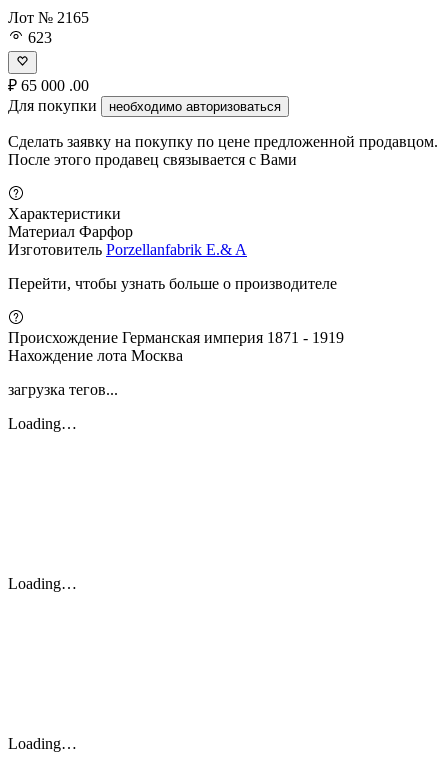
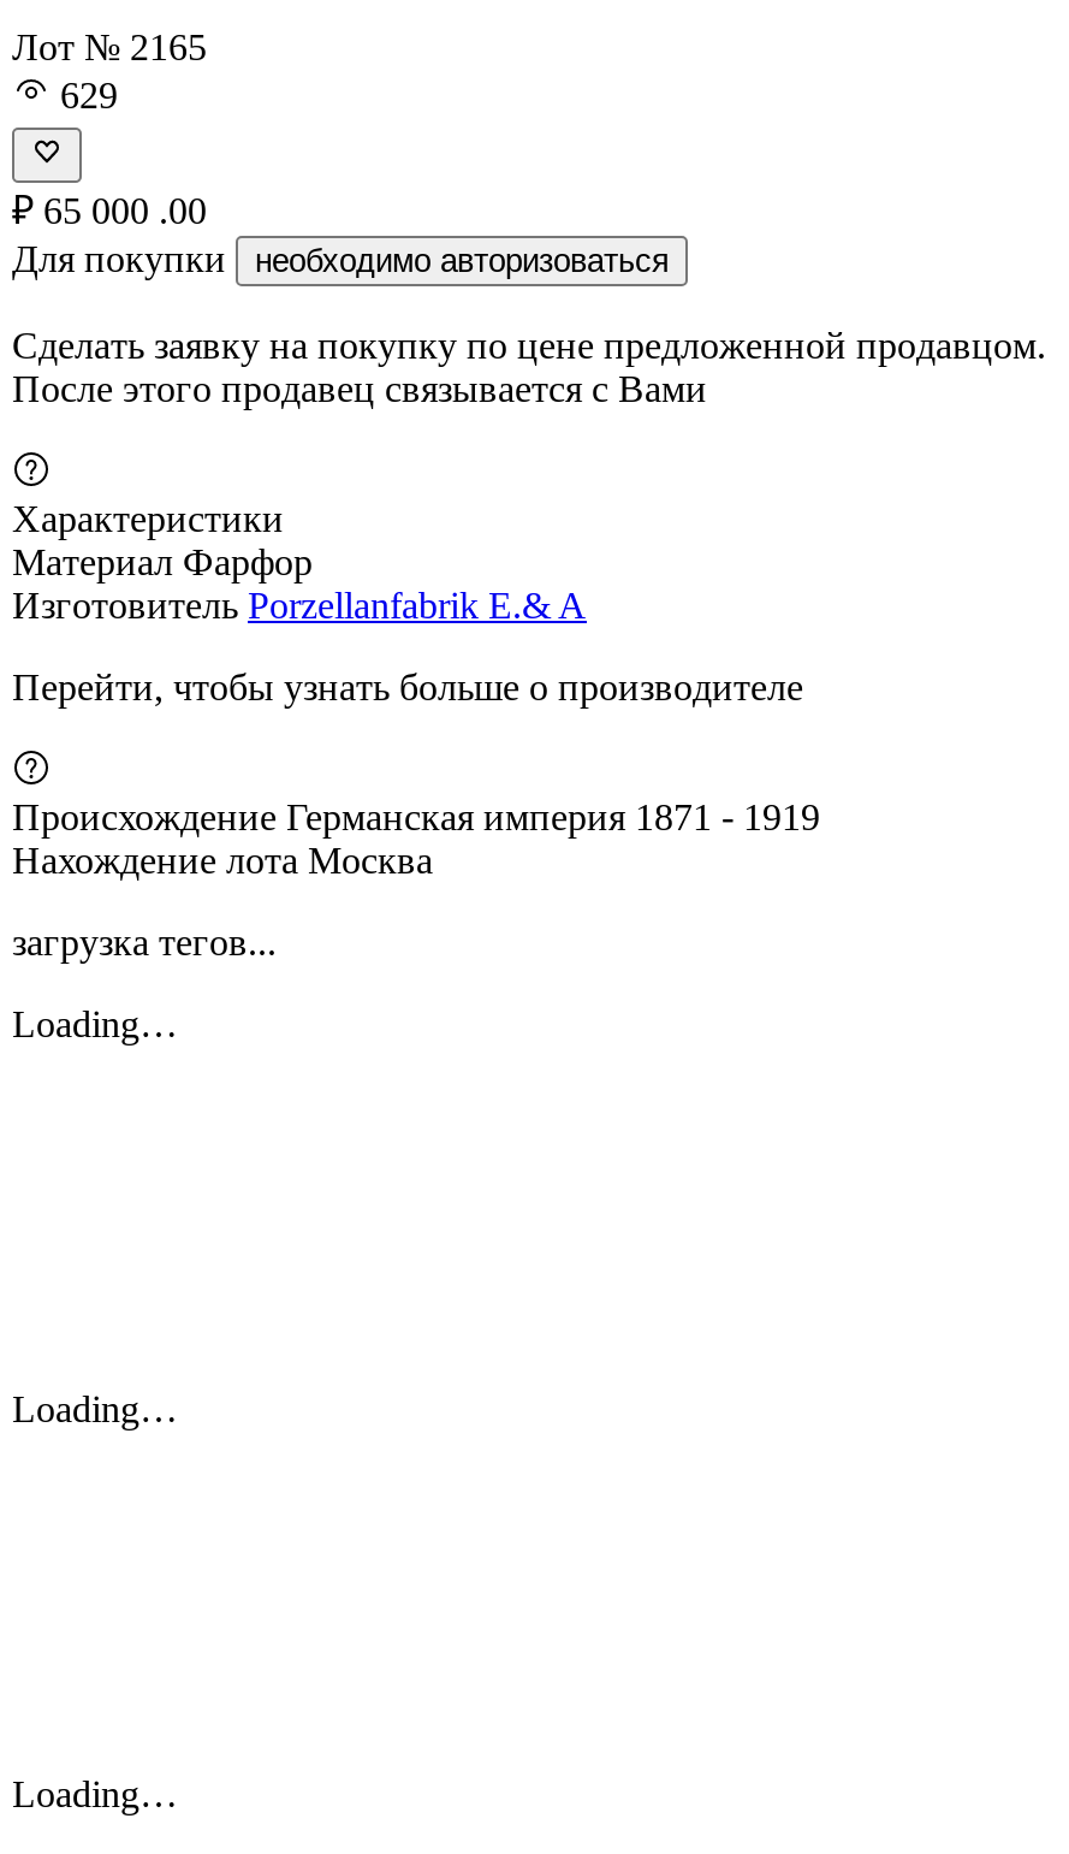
- 623
+ 629
